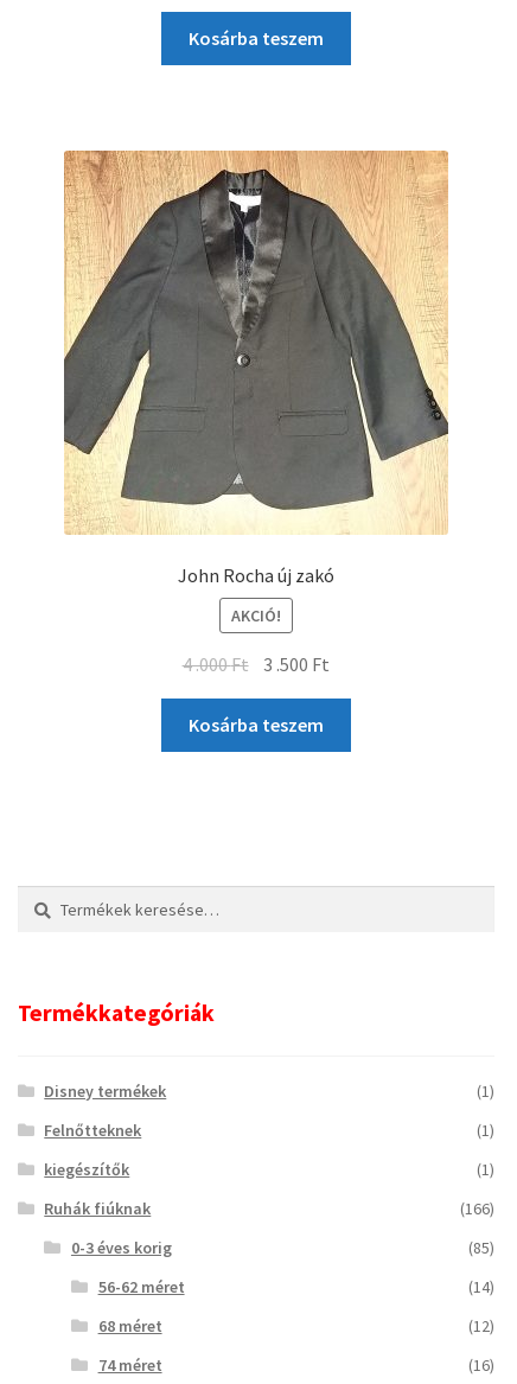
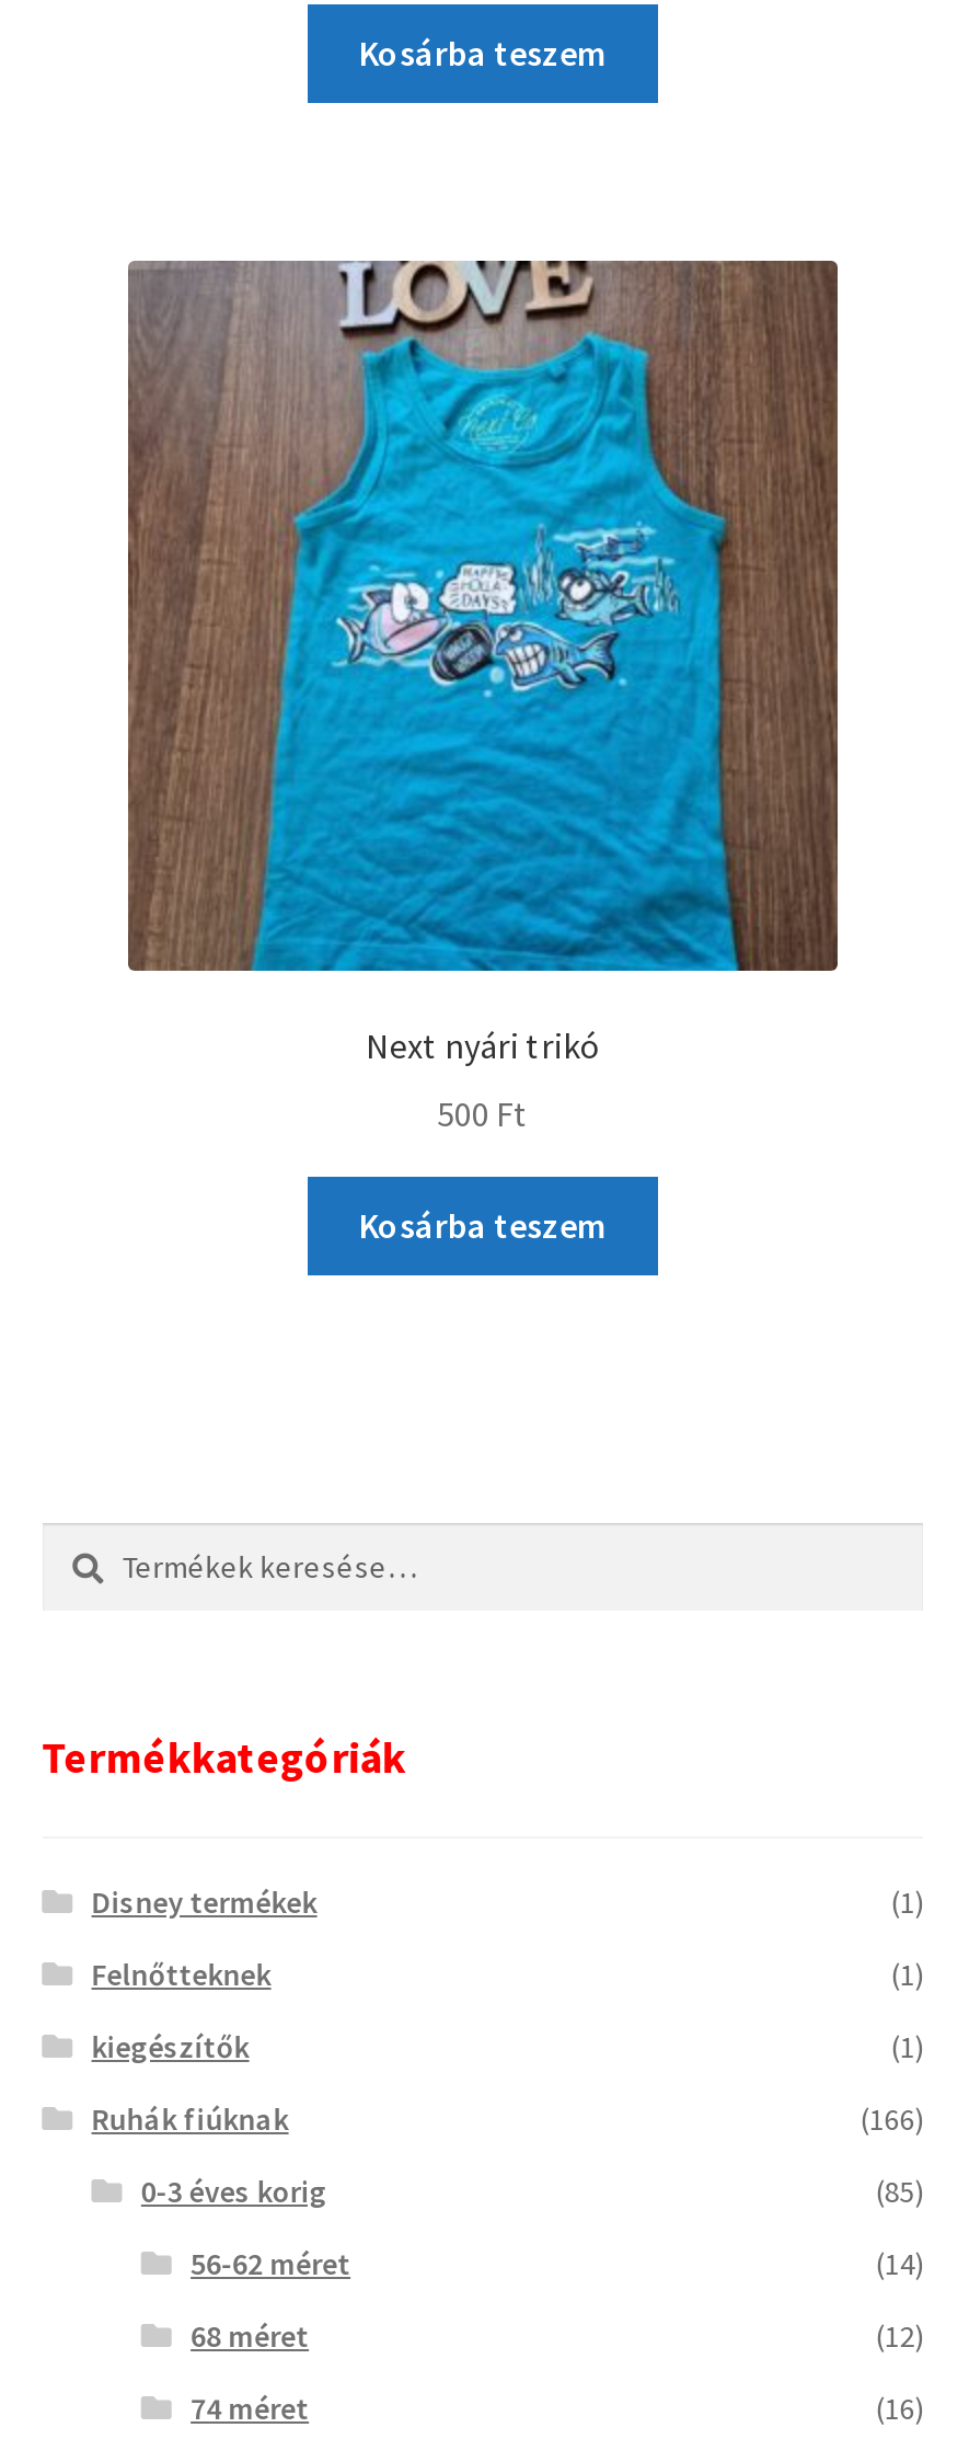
- [image]
- John Rocha új zakó
- AKCIÓ!
- 4 .000Ft
- 3 .500 Ft
+ [image]
+ Next nyári trikó
+ 500 Ft
